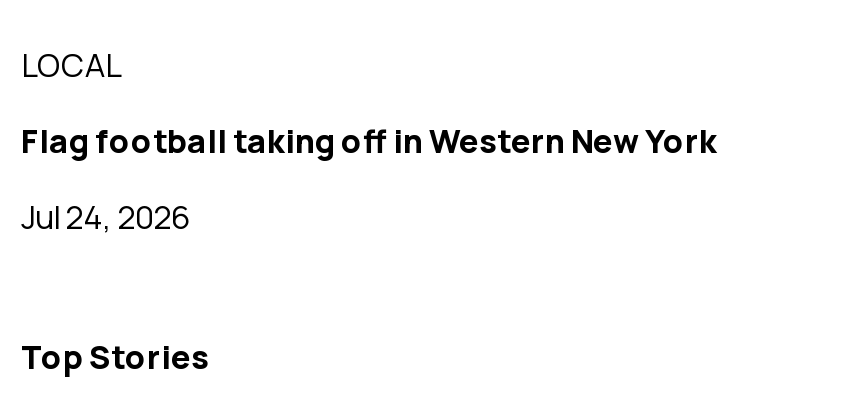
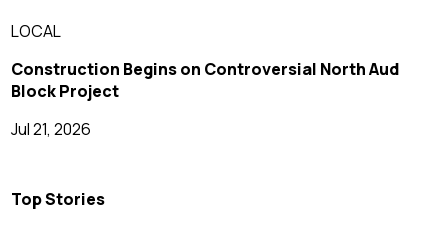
- Flag football taking off in Western New York
+ Construction Begins on Controversial North Aud
+ Block Project

- Jul 24, 2026
+ Jul 21, 2026
